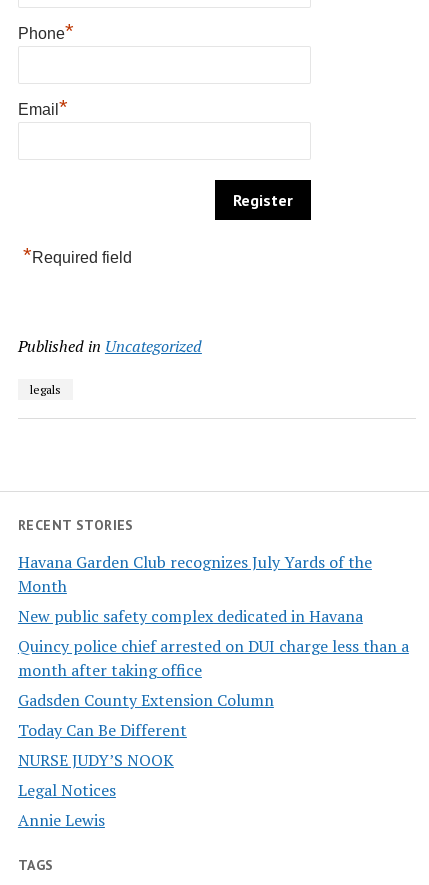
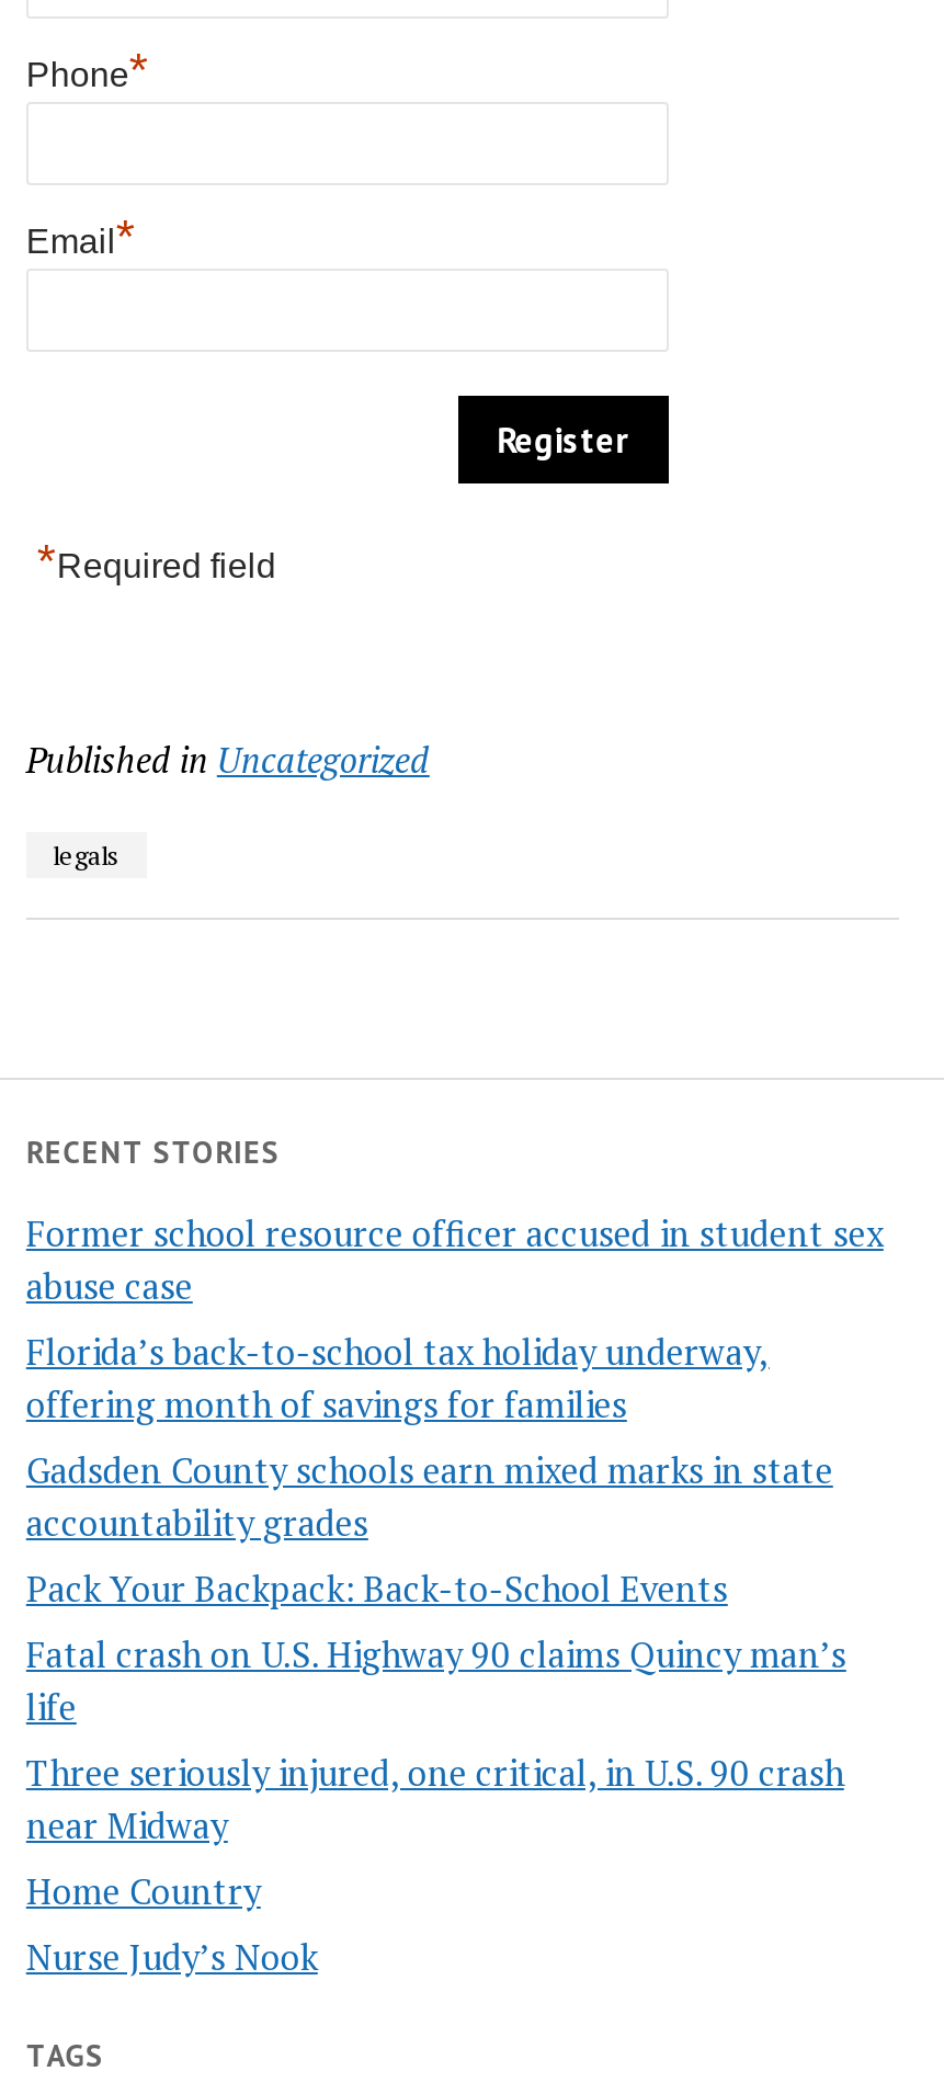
- Havana Garden Club recognizes July Yards of the
- Month
- New public safety complex dedicated in Havana
- Quincy police chief arrested on DUI charge less than a
- month after taking office
- Gadsden County Extension Column
- Today Can Be Different
- NURSE JUDY’S NOOK
- Legal Notices
- Annie Lewis
+ Former school resource officer accused in student sex
+ abuse case
+ Florida’s back-to-school tax holiday underway,
+ offering month of savings for families
+ Gadsden County schools earn mixed marks in state
+ accountability grades
+ Pack Your Backpack: Back-to-School Events
+ Fatal crash on U.S. Highway 90 claims Quincy man’s
+ life
+ Three seriously injured, one critical, in U.S. 90 crash
+ near Midway
+ Home Country
+ Nurse Judy’s Nook
